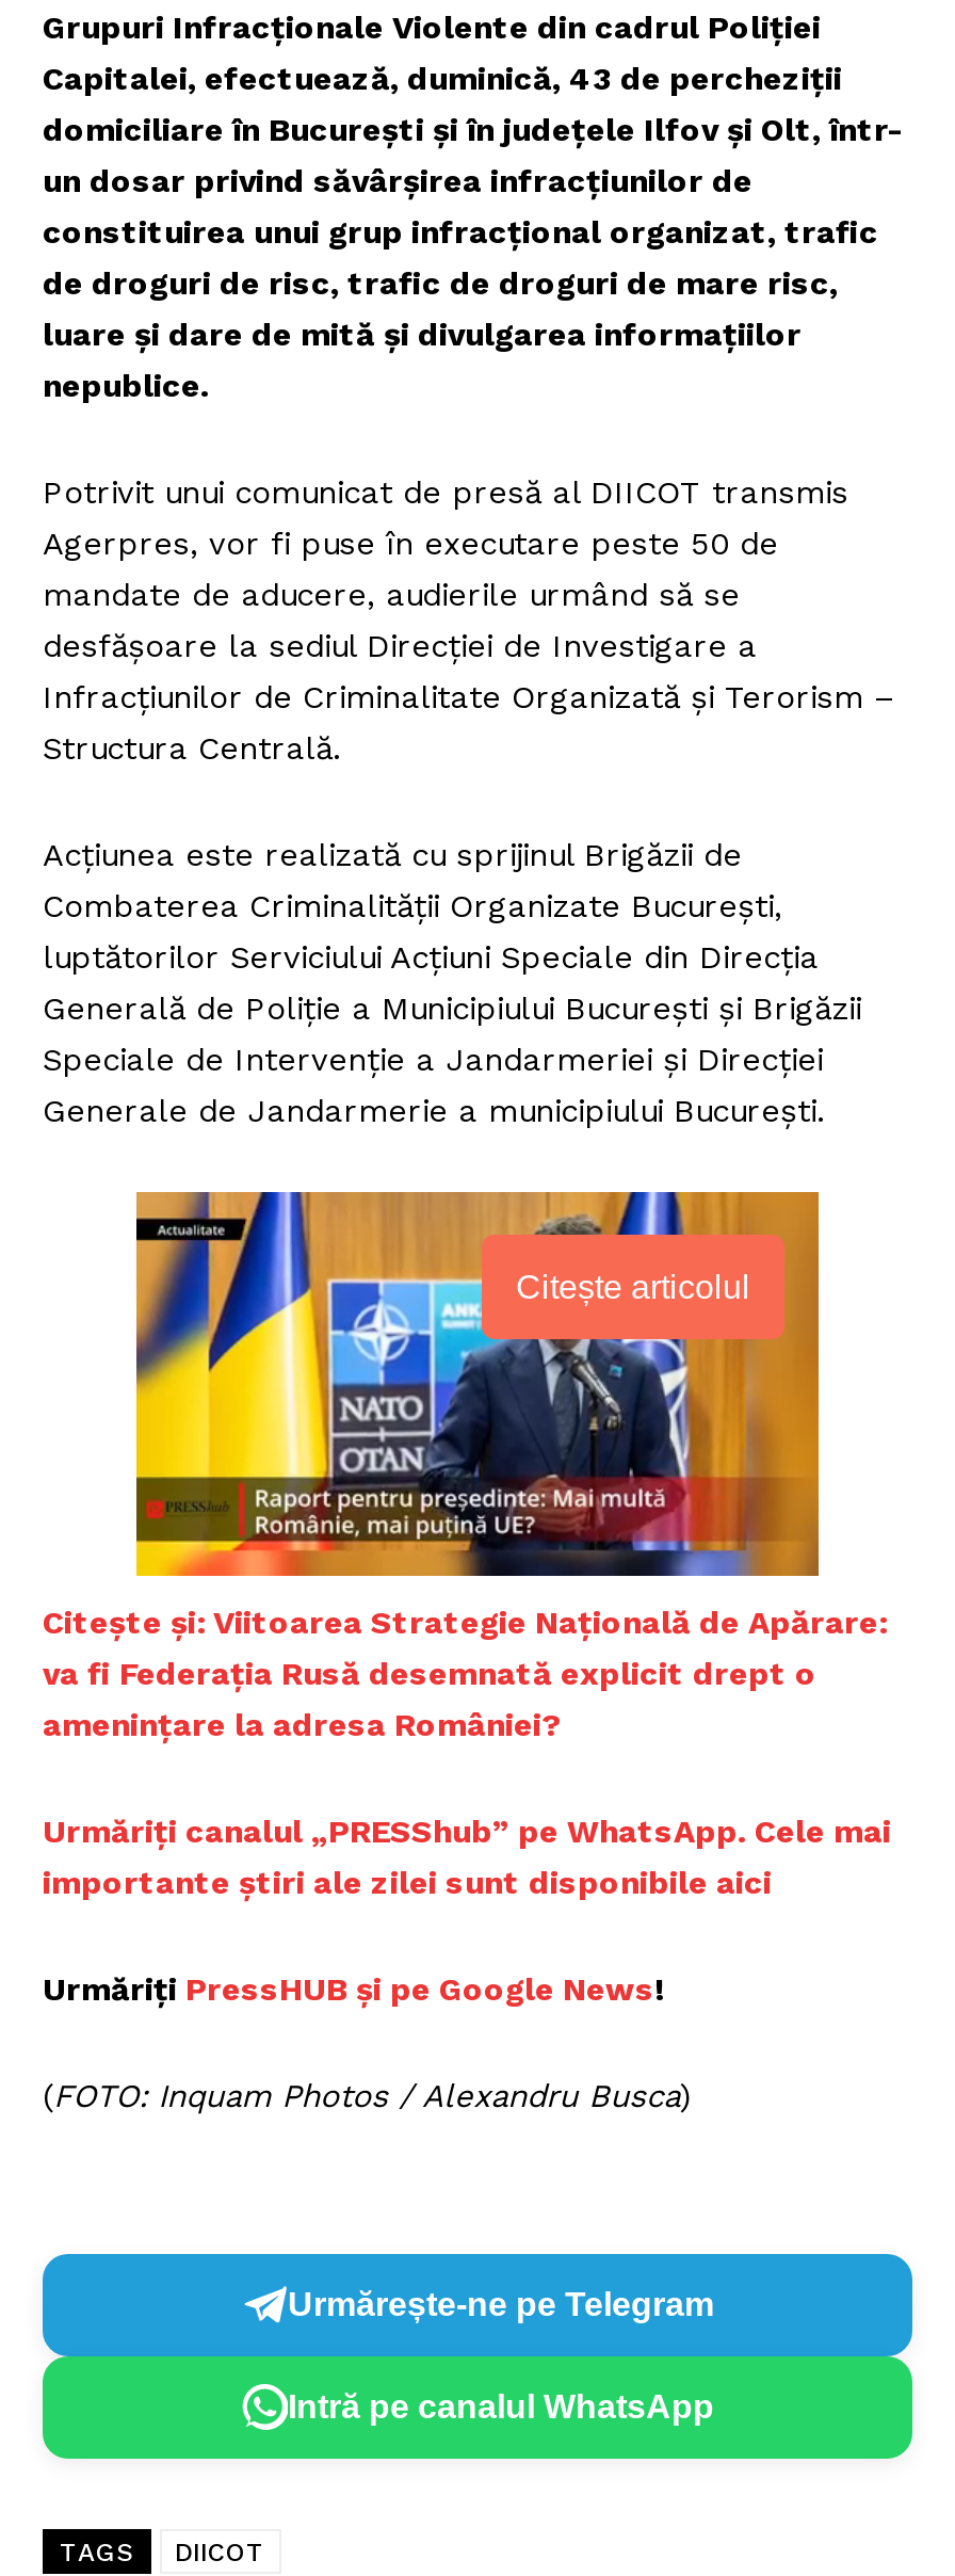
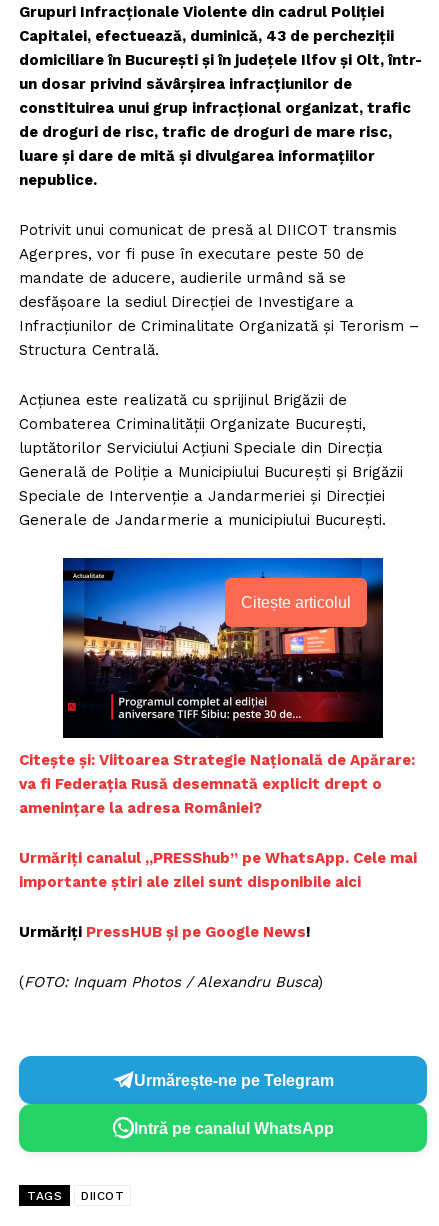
- [image]
+ [image]
